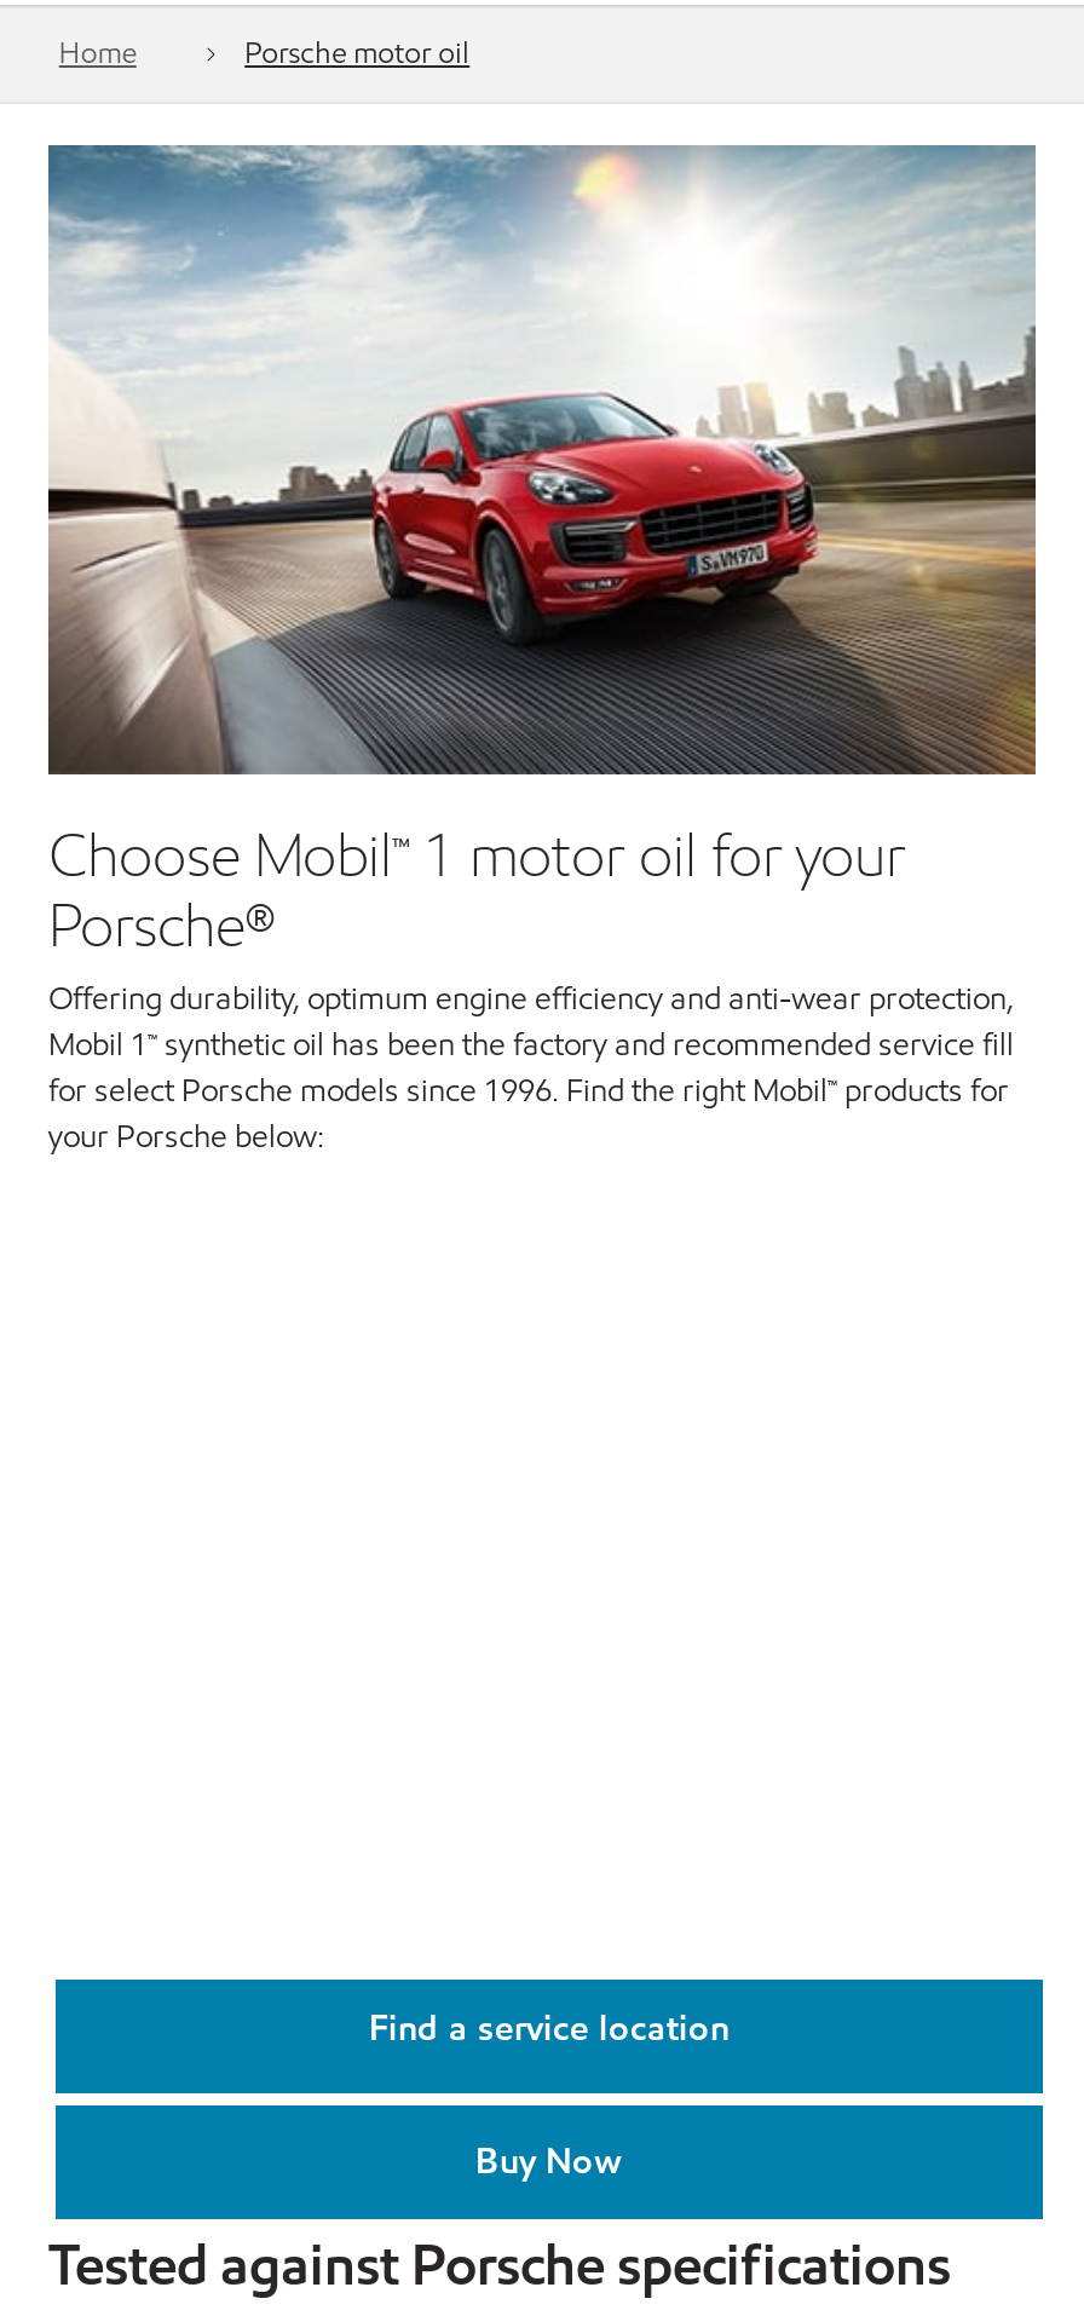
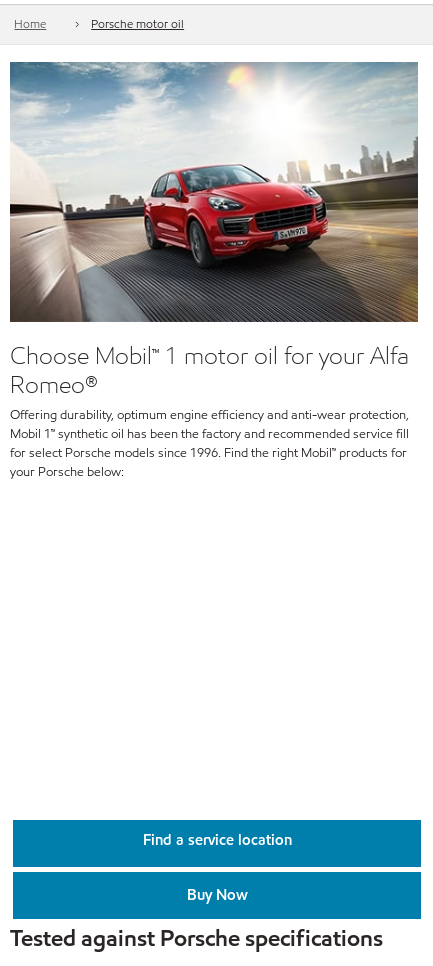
- Choose Mobil™ 1 motor oil for your
- Porsche®
+ Choose Mobil™ 1 motor oil for your Alfa
+ Romeo®
